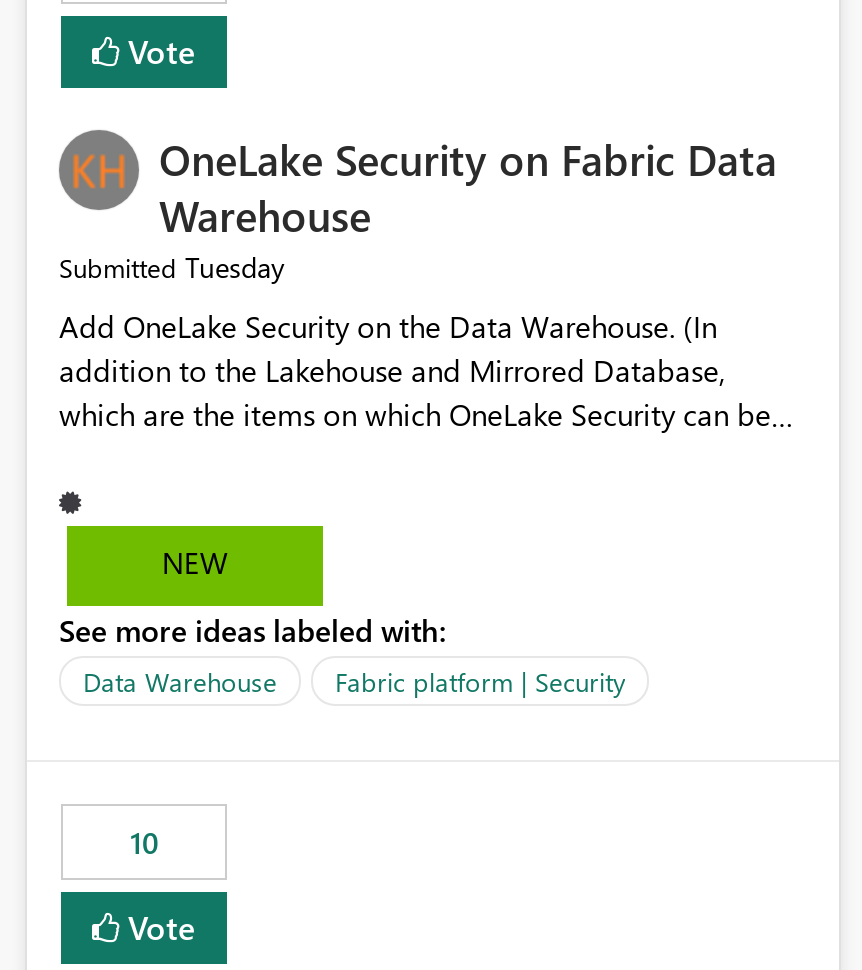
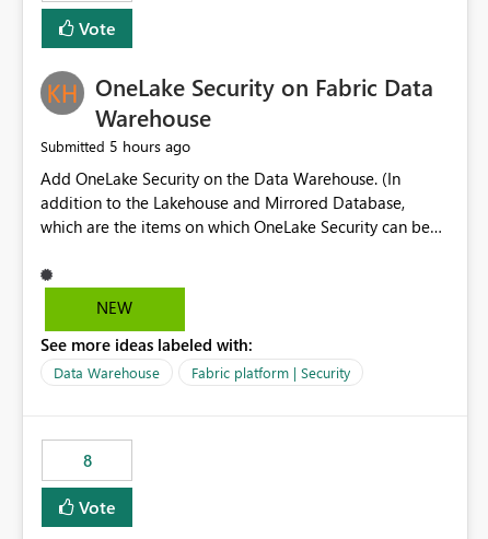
- Submitted Tuesday
+ Submitted 5 hours ago

- 10
+ 8
